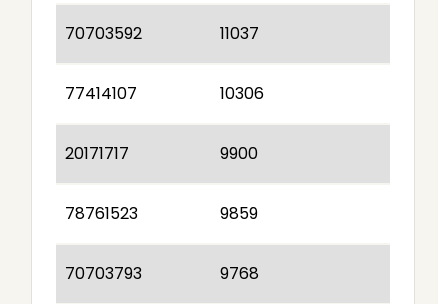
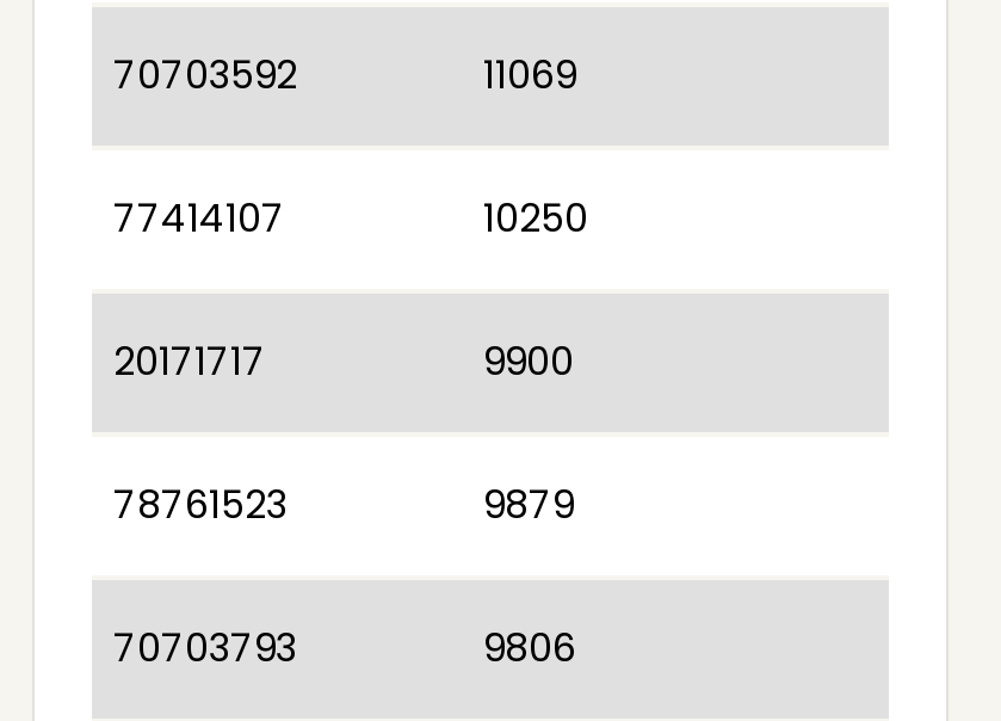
- 11037
+ 11069

- 10306
+ 10250

- 9859
+ 9879

- 9768
+ 9806
